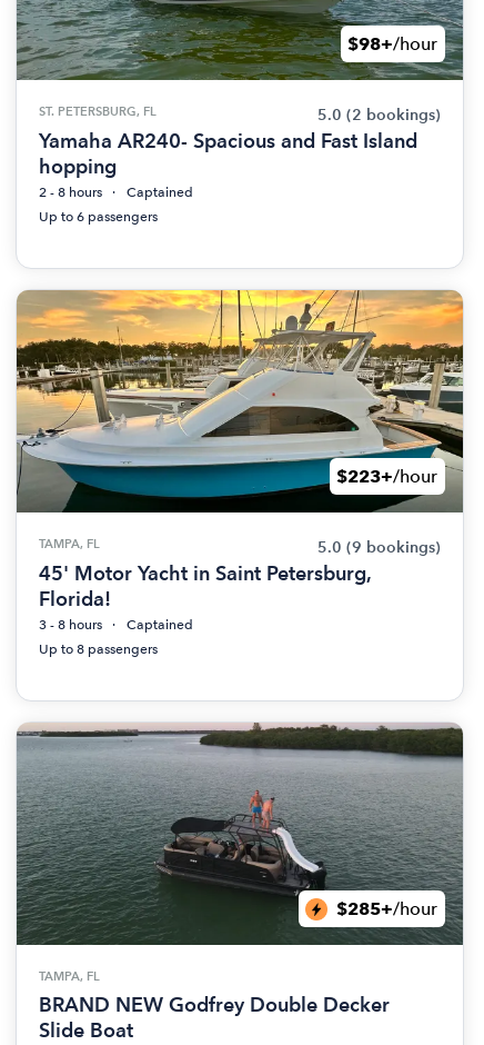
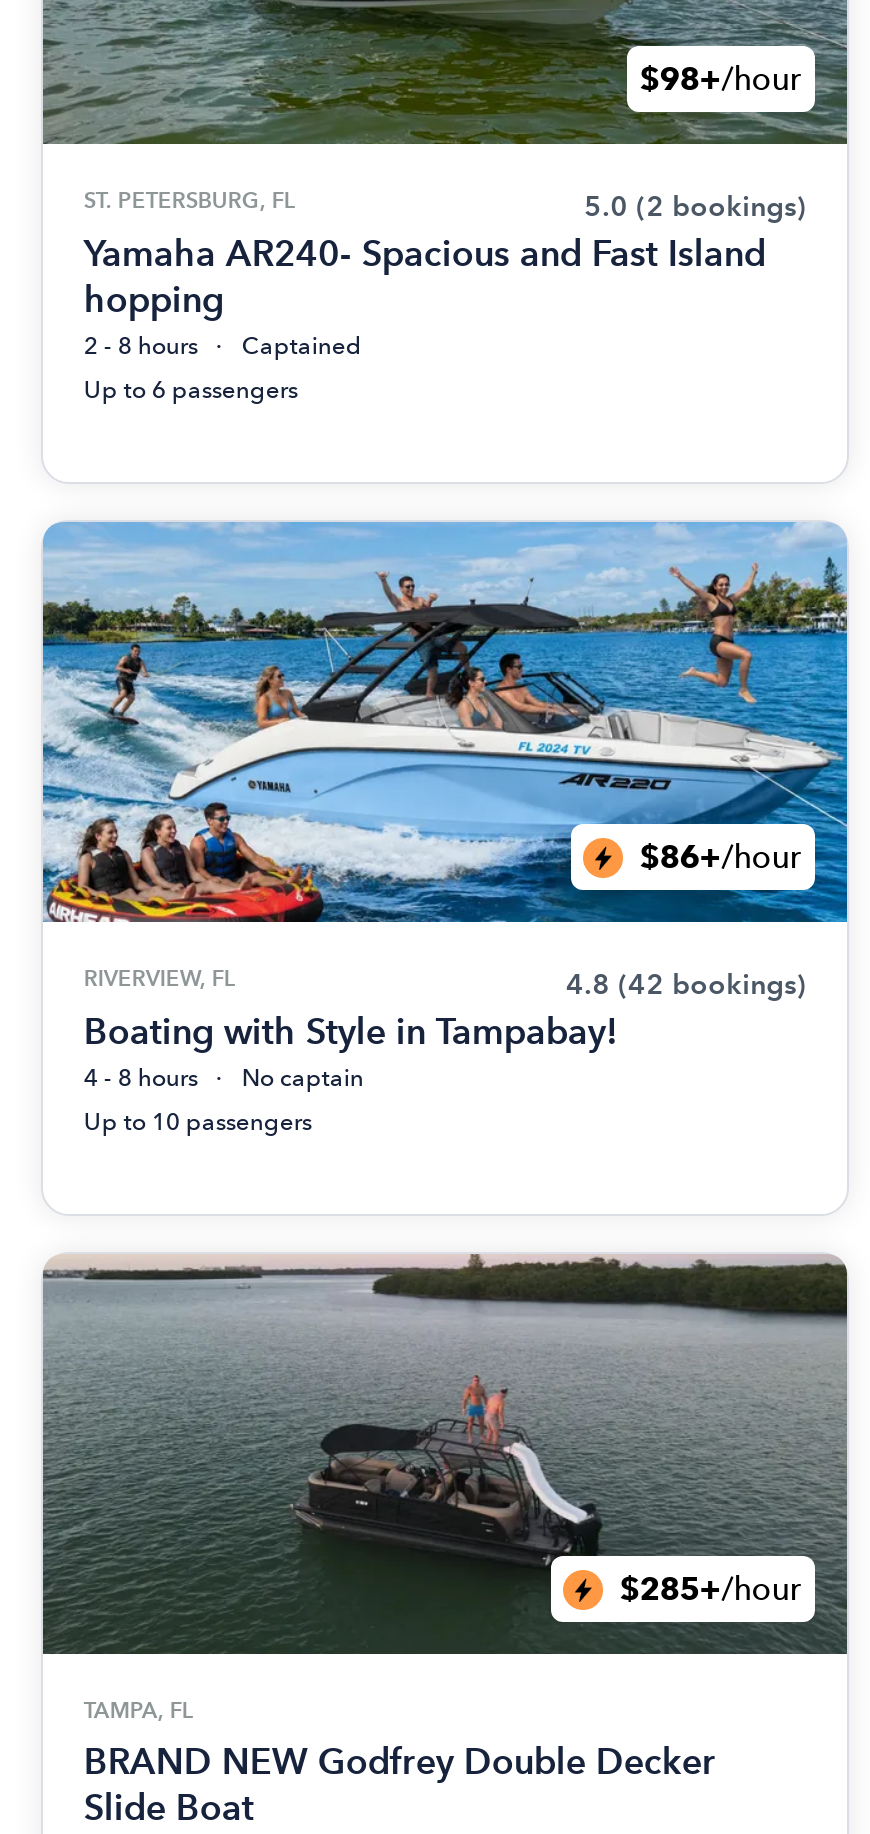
- [image]
- $223+/hour
+ [image]
+ $86+/hour

- TAMPA, FL
- 5.0 (9 bookings)
- 45' Motor Yacht in Saint Petersburg,
- Florida!
- 3 - 8 hours
- Captained
+ RIVERVIEW, FL
+ 4.8 (42 bookings)
+ Boating with Style in Tampabay!
+ 4 - 8 hours
+ No captain

- Up to 8 passengers
+ Up to 10 passengers
